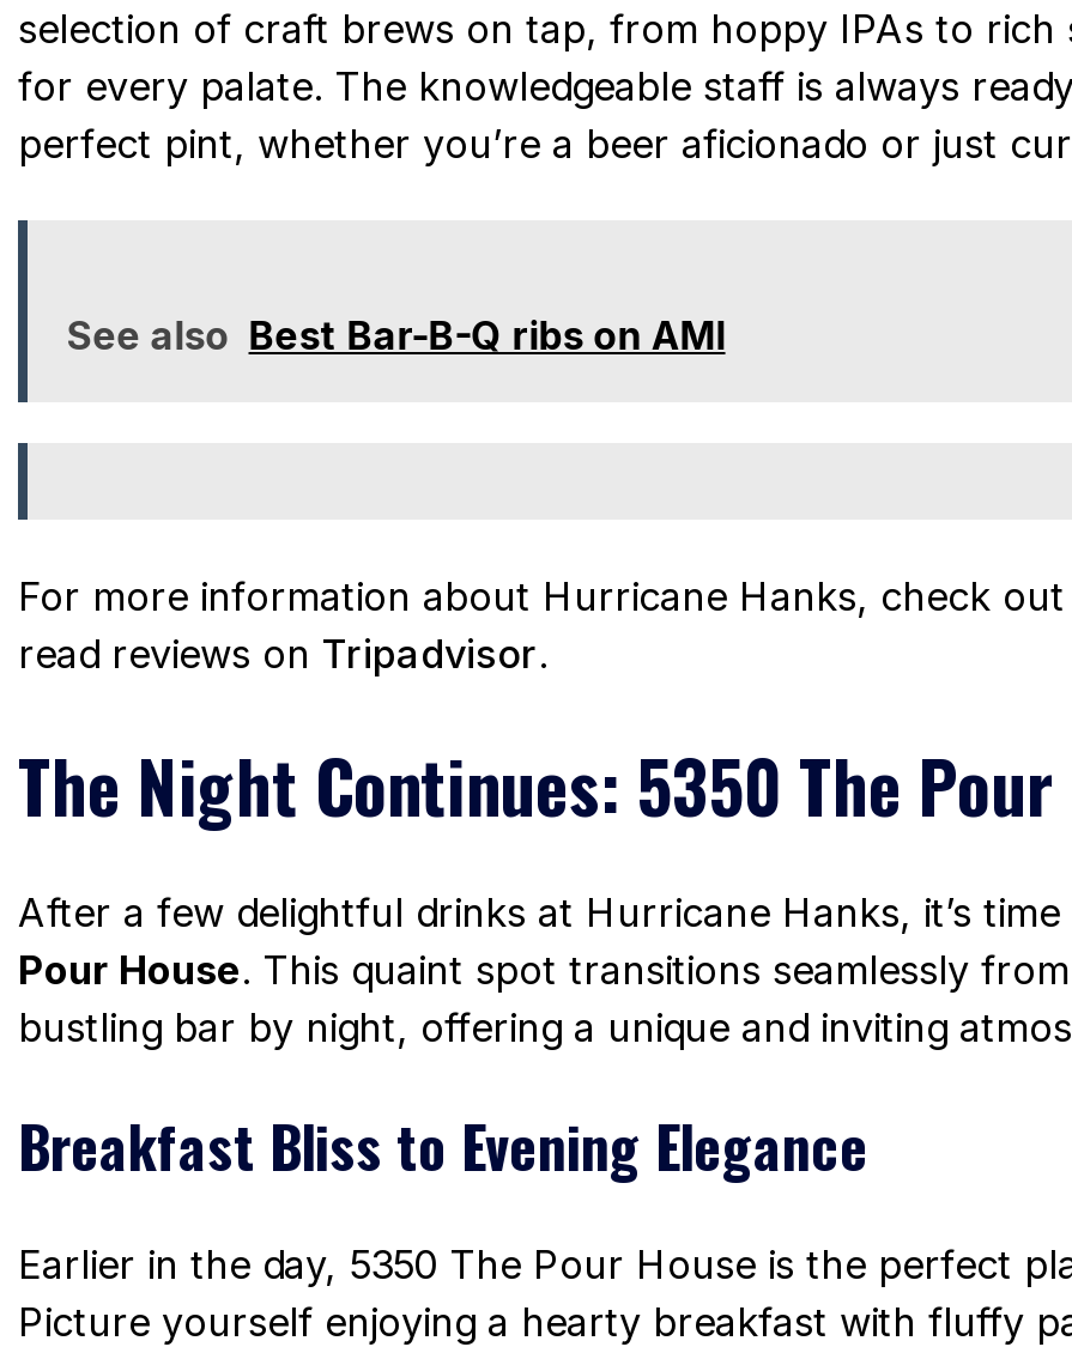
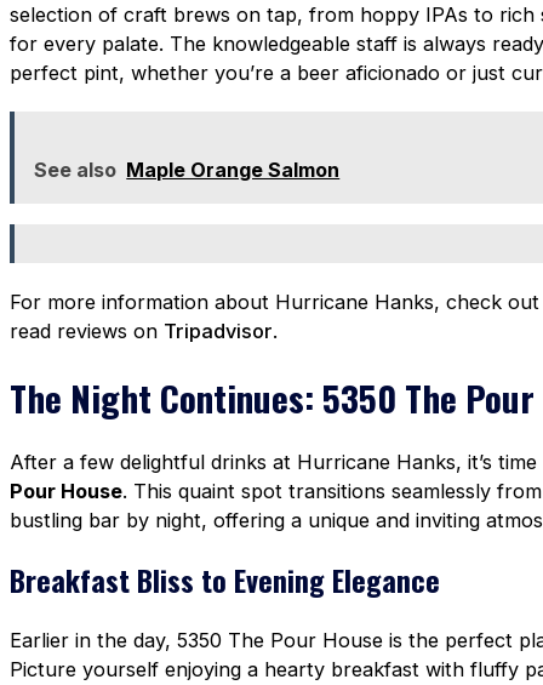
- See also Best Bar-B-Q ribs on AMI
+ See also Maple Orange Salmon
